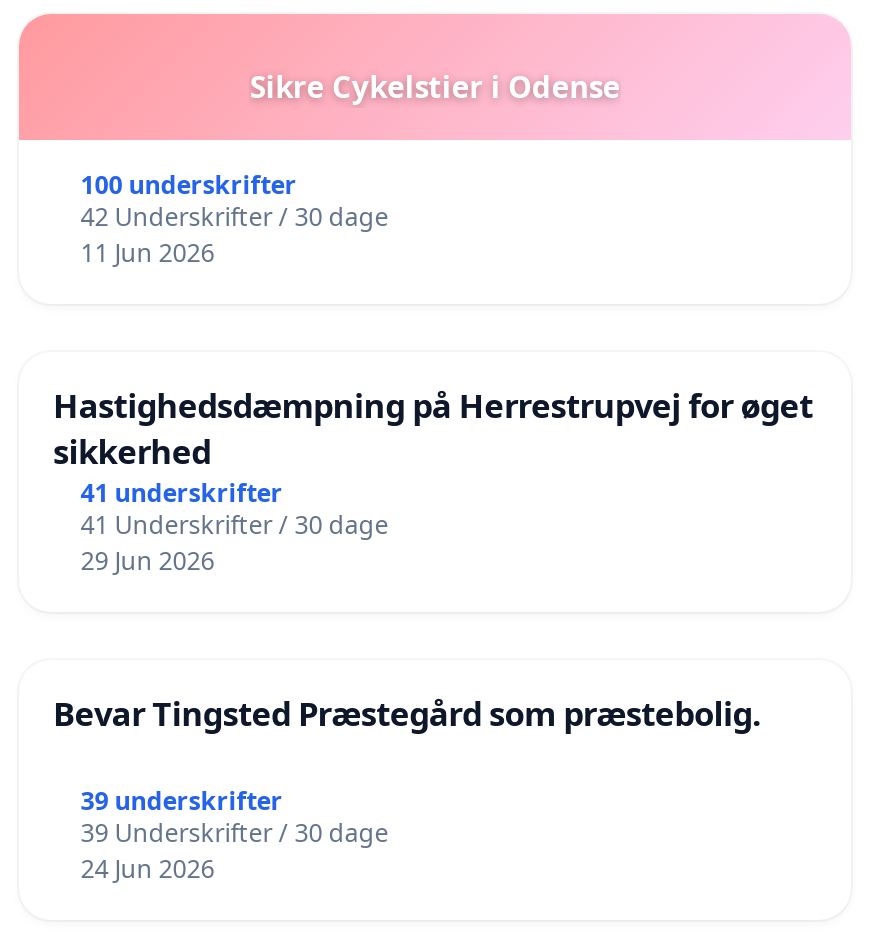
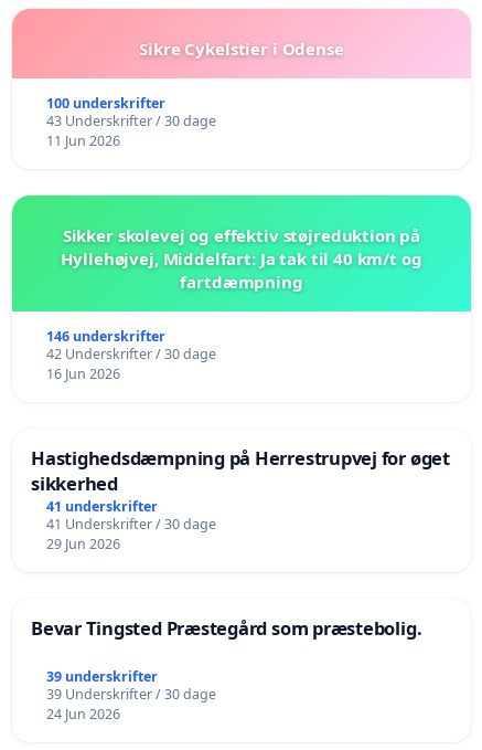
moved down: 42 Underskrifter / 30 dage

+ 43 Underskrifter / 30 dage

+ [image]
+ Sikker skolevej og effektiv støjreduktion på
+ Hyllehøjvej, Middelfart: Ja tak til 40 km/t og
+ fartdæmpning
+ 146 underskrifter
+ 16 Jun 2026
